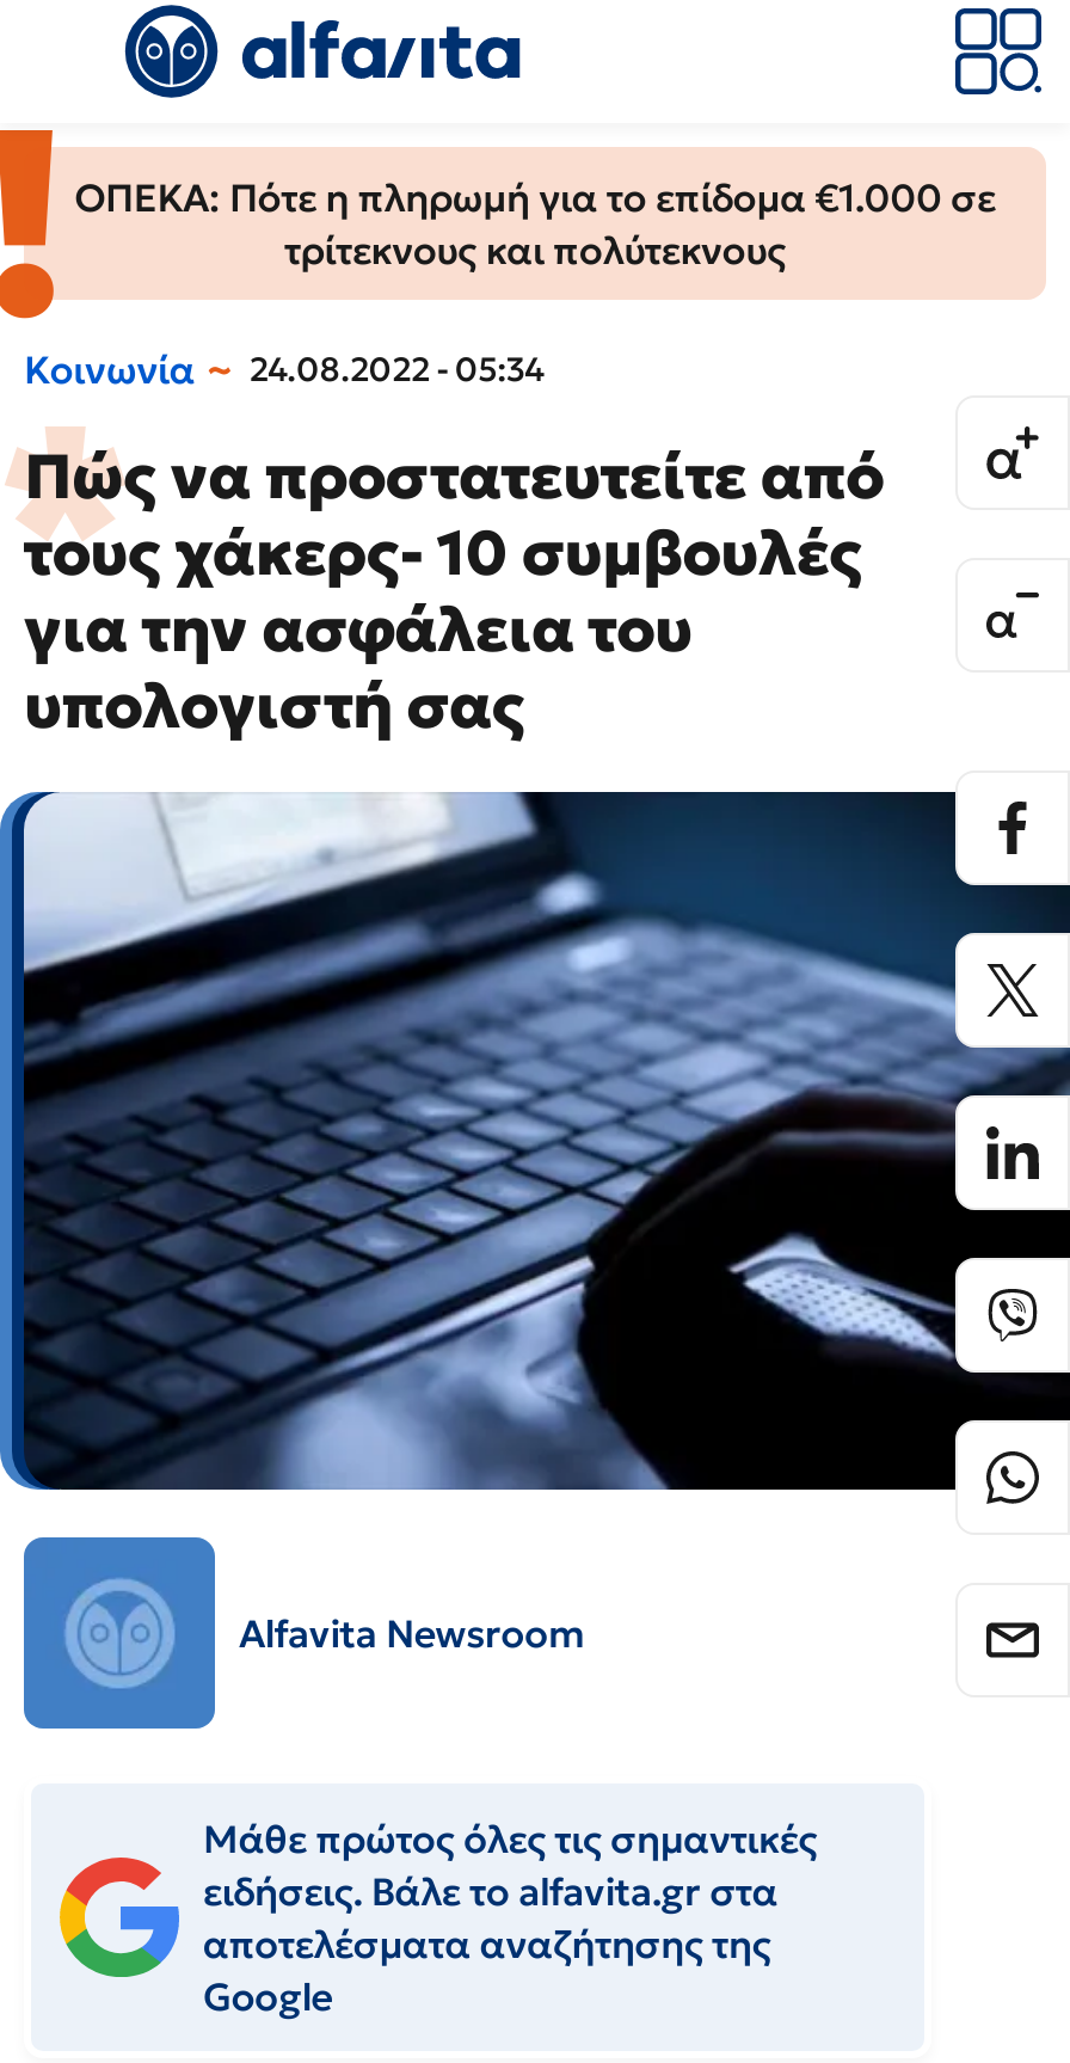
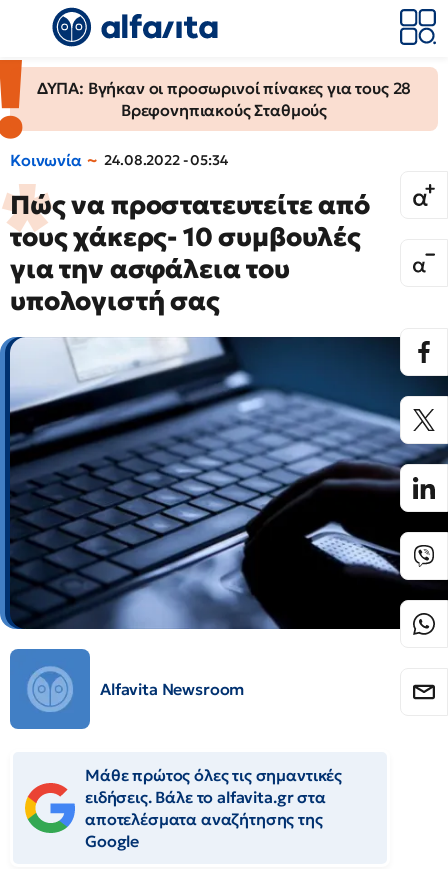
- ΟΠΕΚΑ: Πότε η πληρωμή για το επίδομα €1.000 σε
- τρίτεκνους και πολύτεκνους
+ ΔΥΠΑ: Βγήκαν οι προσωρινοί πίνακες για τους 28
+ Βρεφονηπιακούς Σταθμούς
